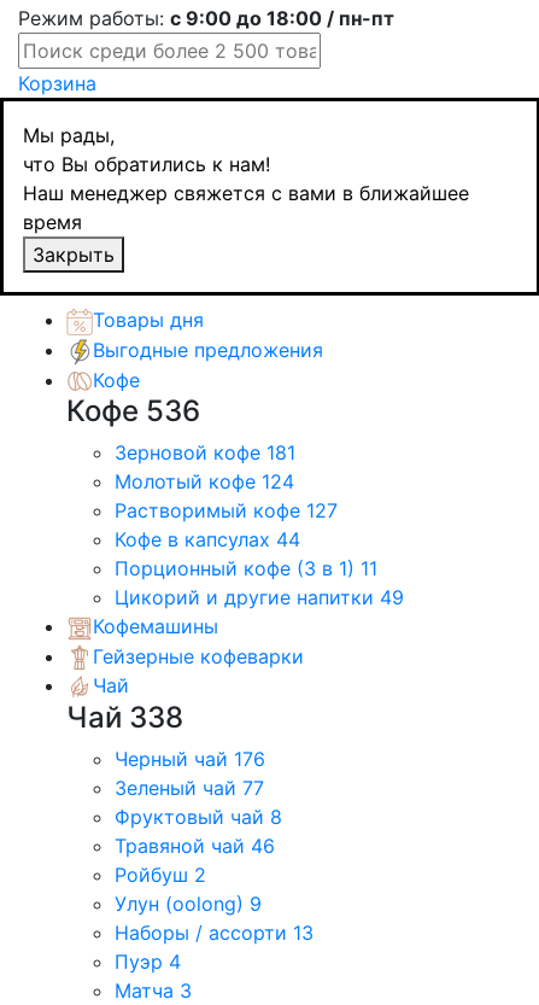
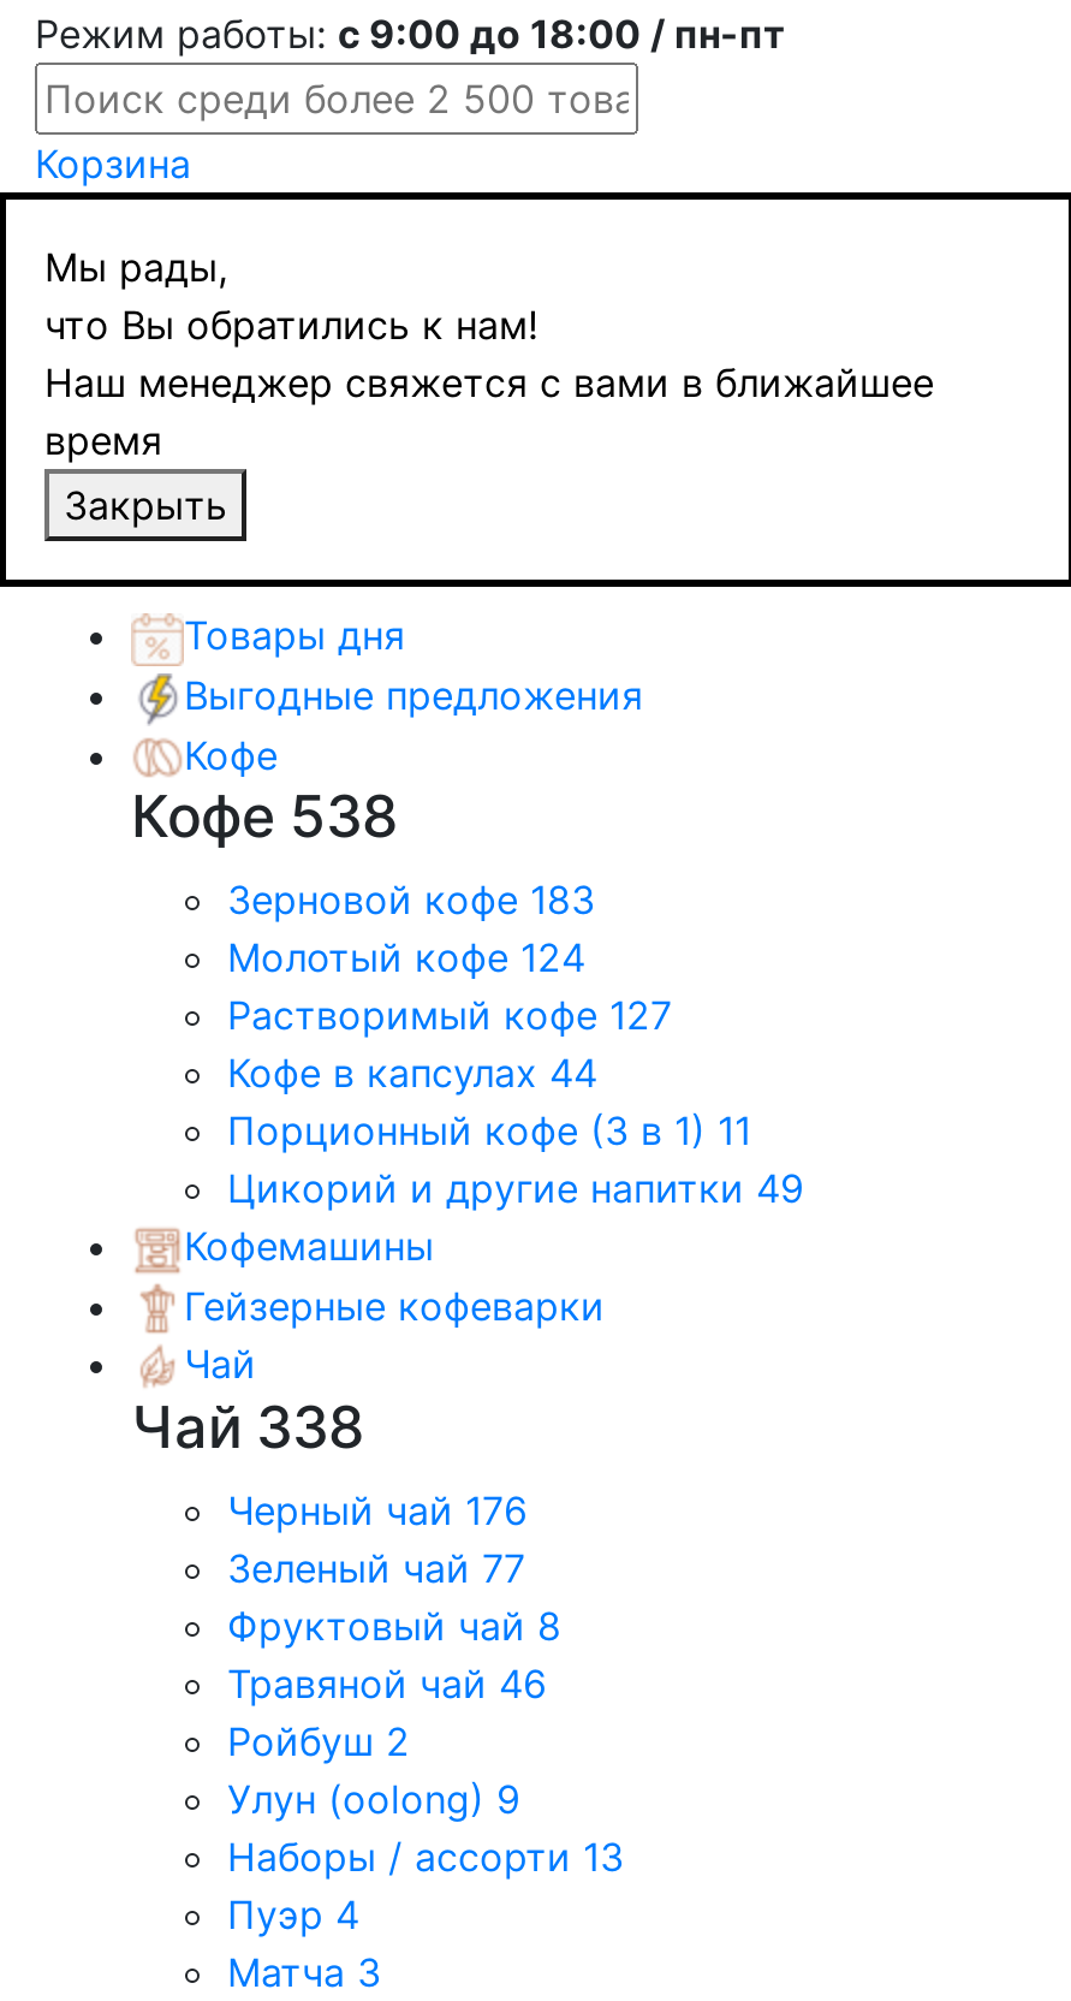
- Кофе 536
+ Кофе 538

- Зерновой кофе 181
+ Зерновой кофе 183
